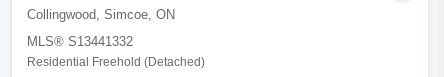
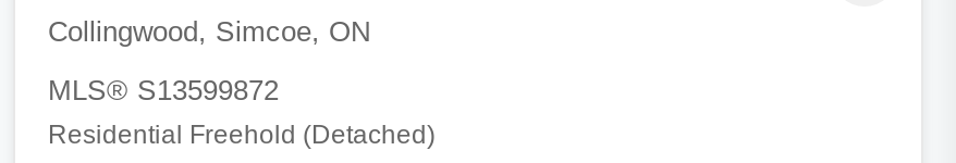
- MLS® S13441332
+ MLS® S13599872
